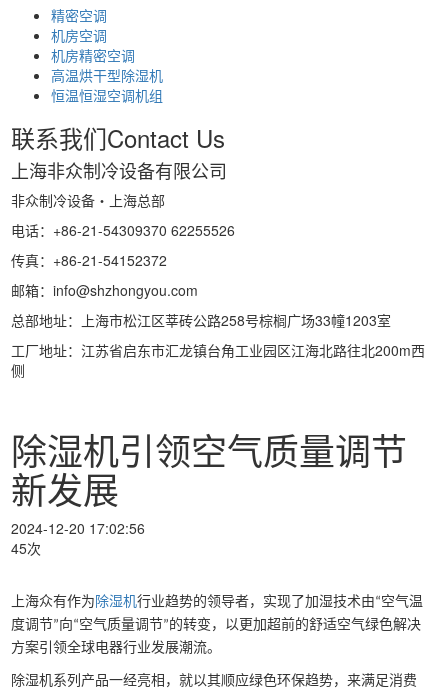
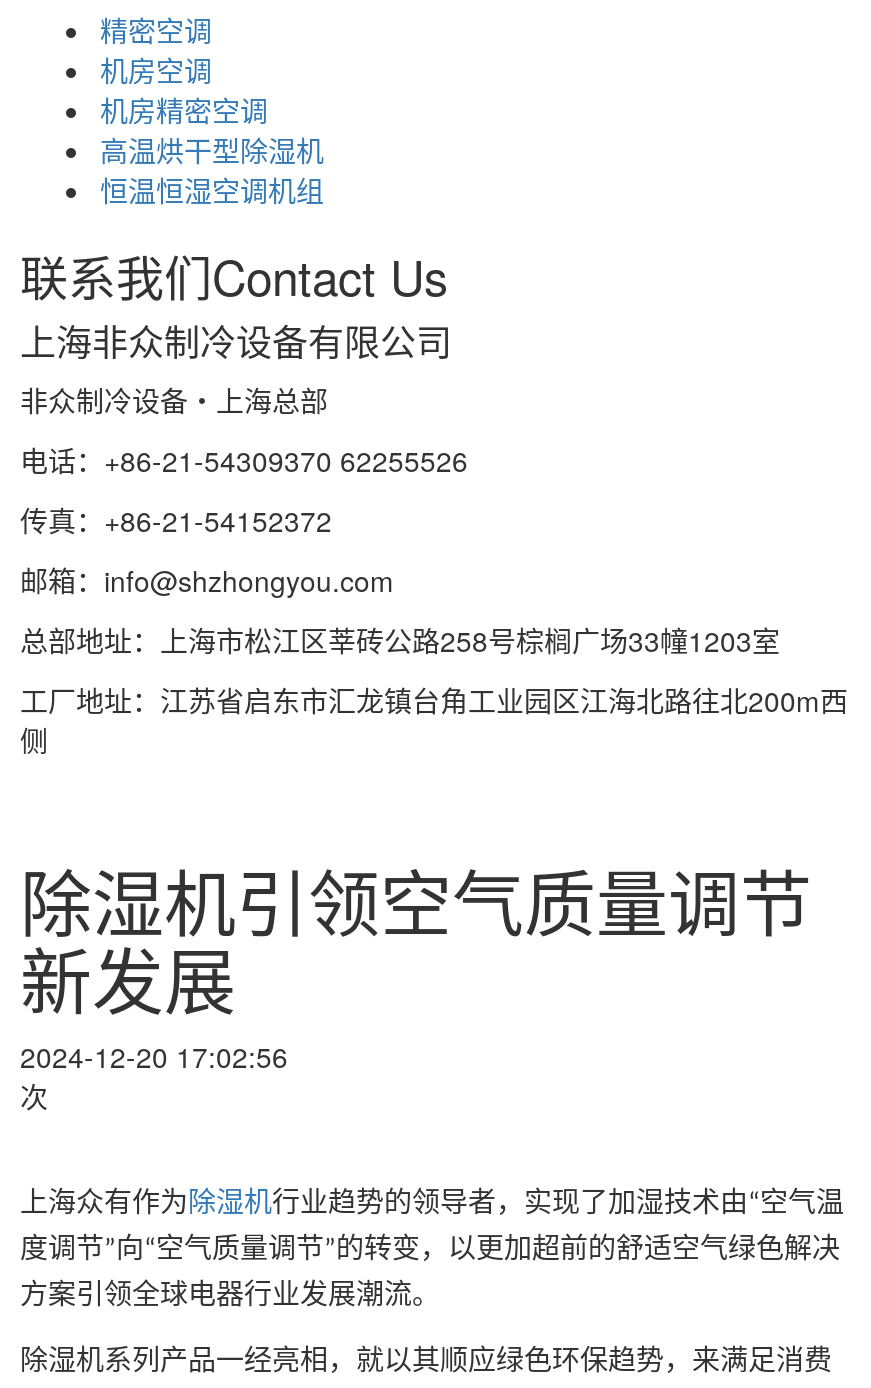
- 45次
+ 次
